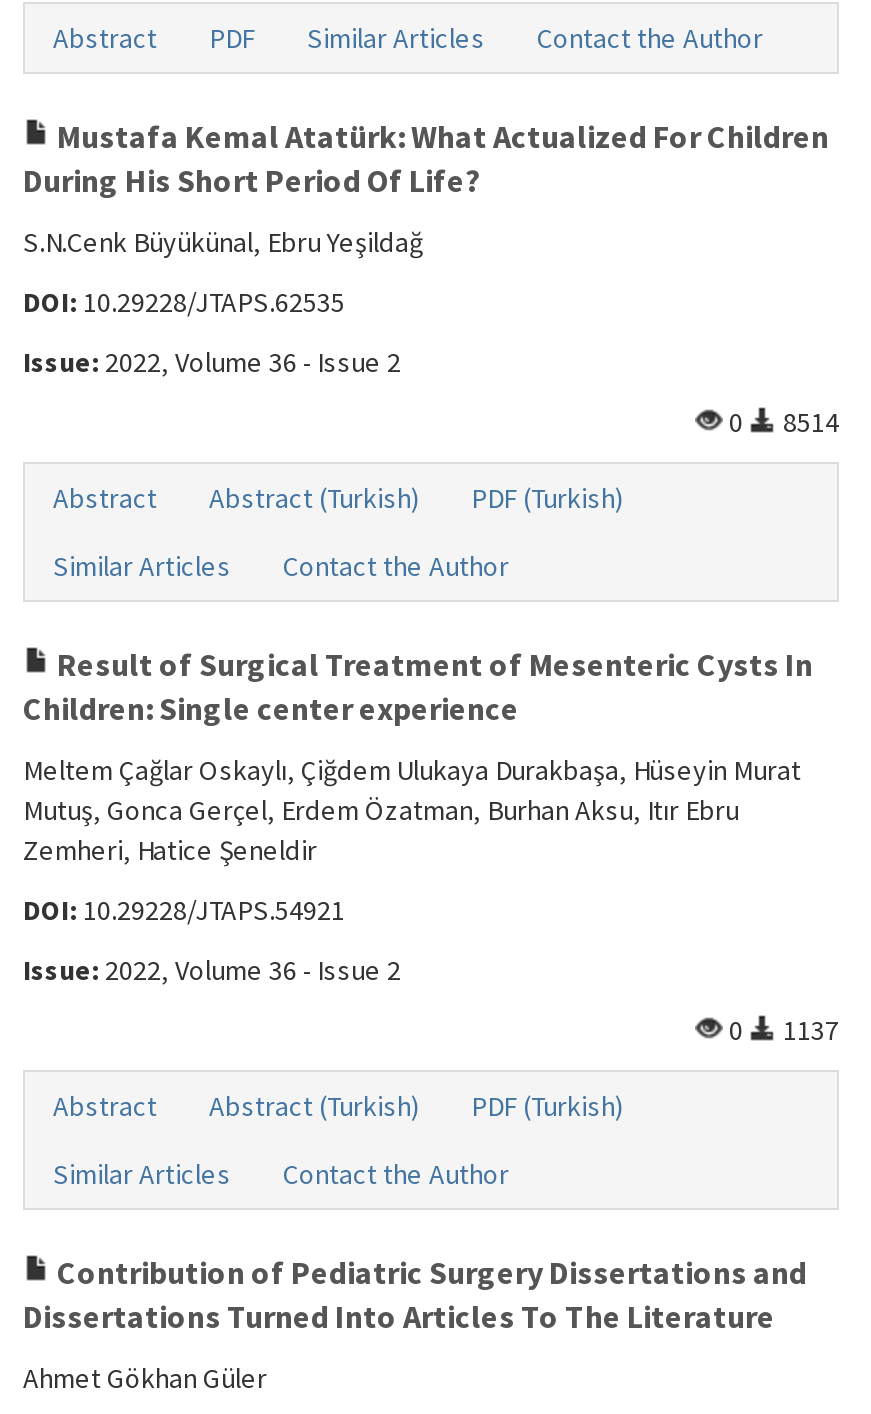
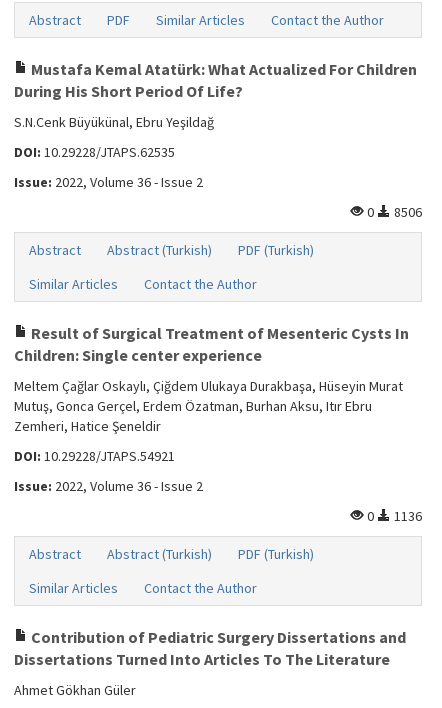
- 0 8514
+ 0 8506

- 0 1137
+ 0 1136
